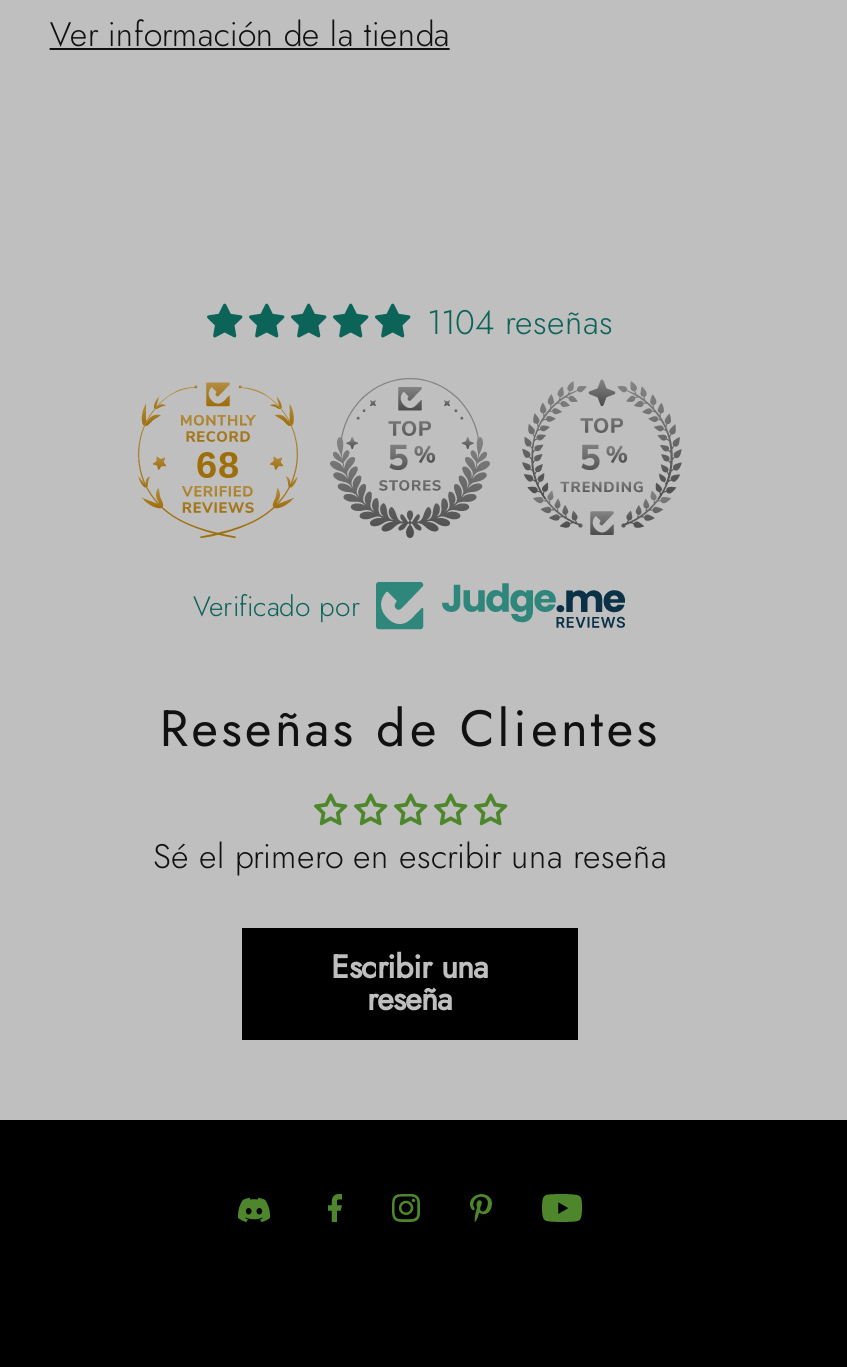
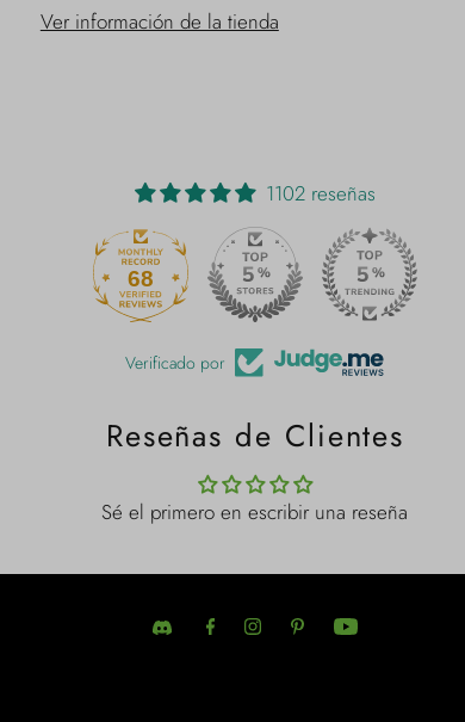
- 1104 reseñas
+ 1102 reseñas

- Escribir una
- reseña
